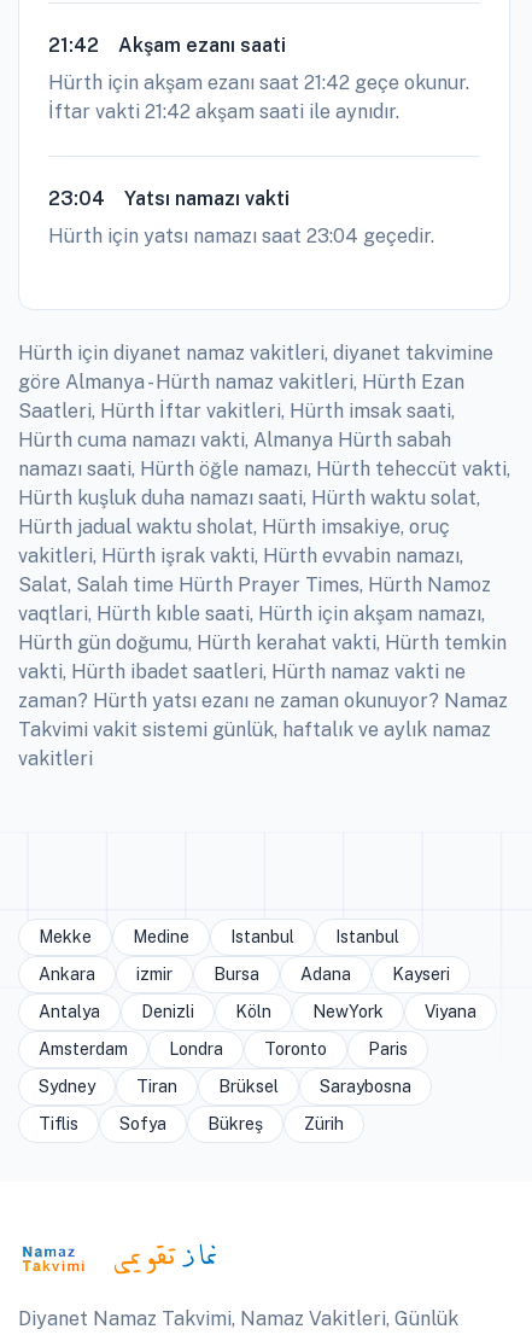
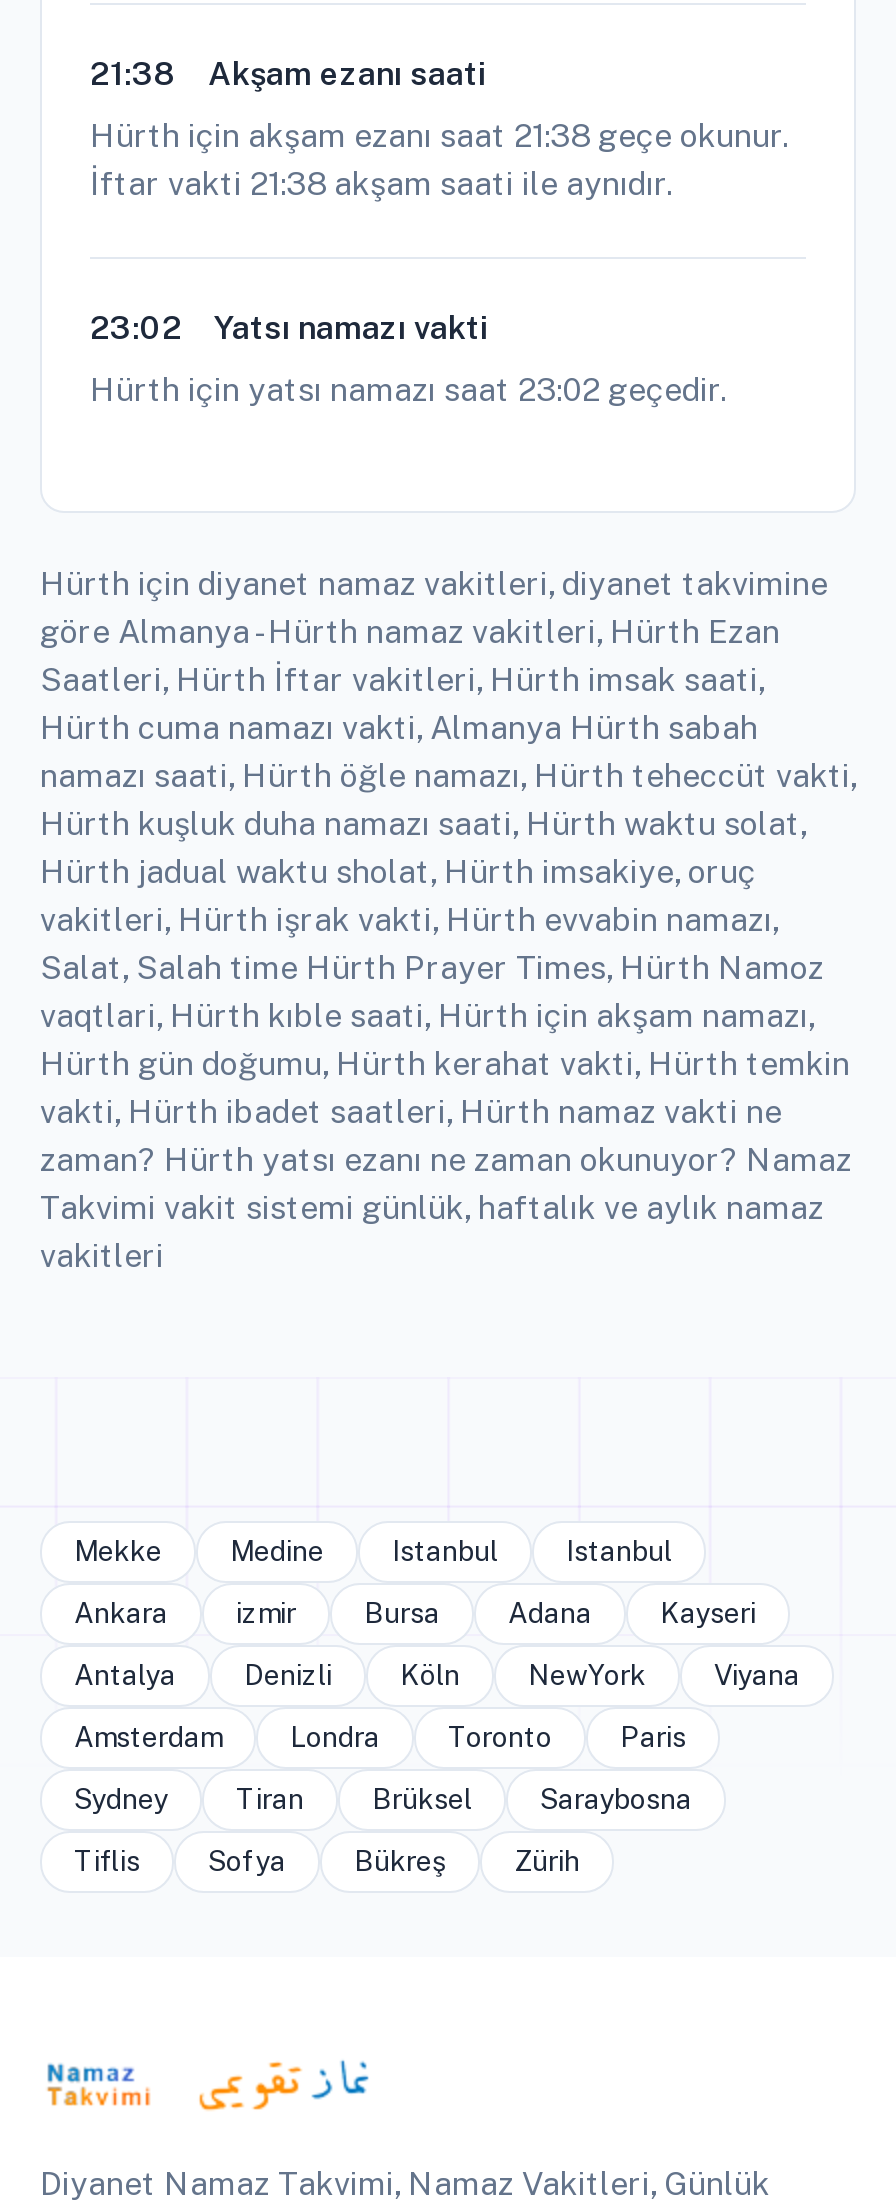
- 21:42 Akşam ezanı saati
+ 21:38 Akşam ezanı saati

- Hürth için akşam ezanı saat 21:42 geçe okunur.
+ Hürth için akşam ezanı saat 21:38 geçe okunur.

- İftar vakti 21:42 akşam saati ile aynıdır.
+ İftar vakti 21:38 akşam saati ile aynıdır.

- 23:04 Yatsı namazı vakti
+ 23:02 Yatsı namazı vakti

- Hürth için yatsı namazı saat 23:04 geçedir.
+ Hürth için yatsı namazı saat 23:02 geçedir.
